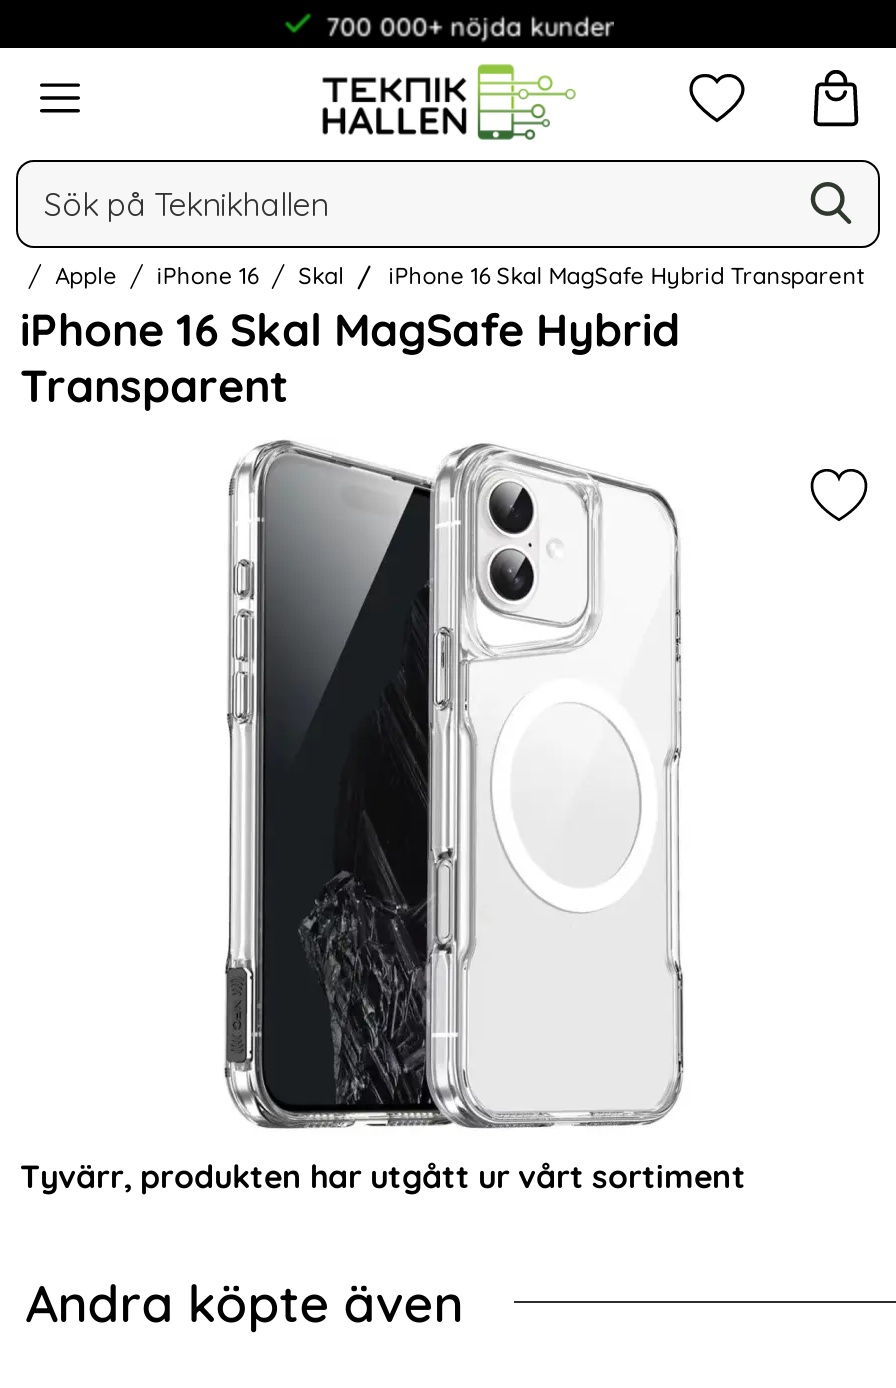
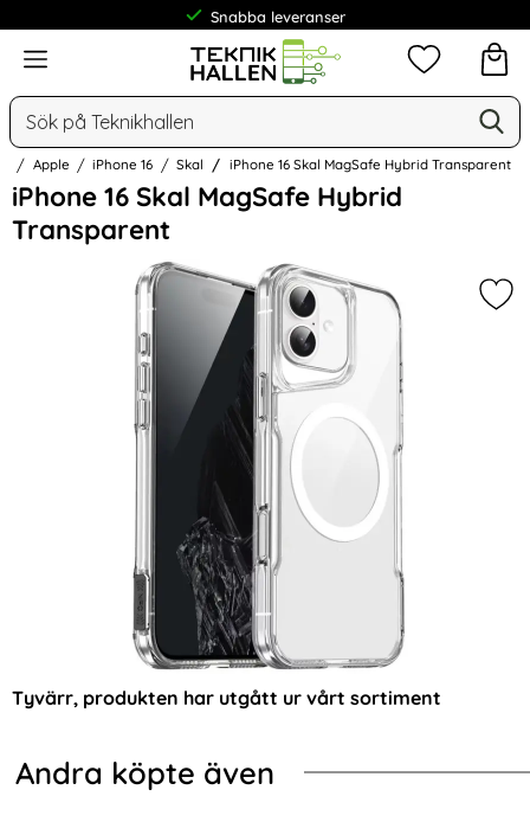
- 700 000+ nöjda kunder
+ Snabba leveranser
